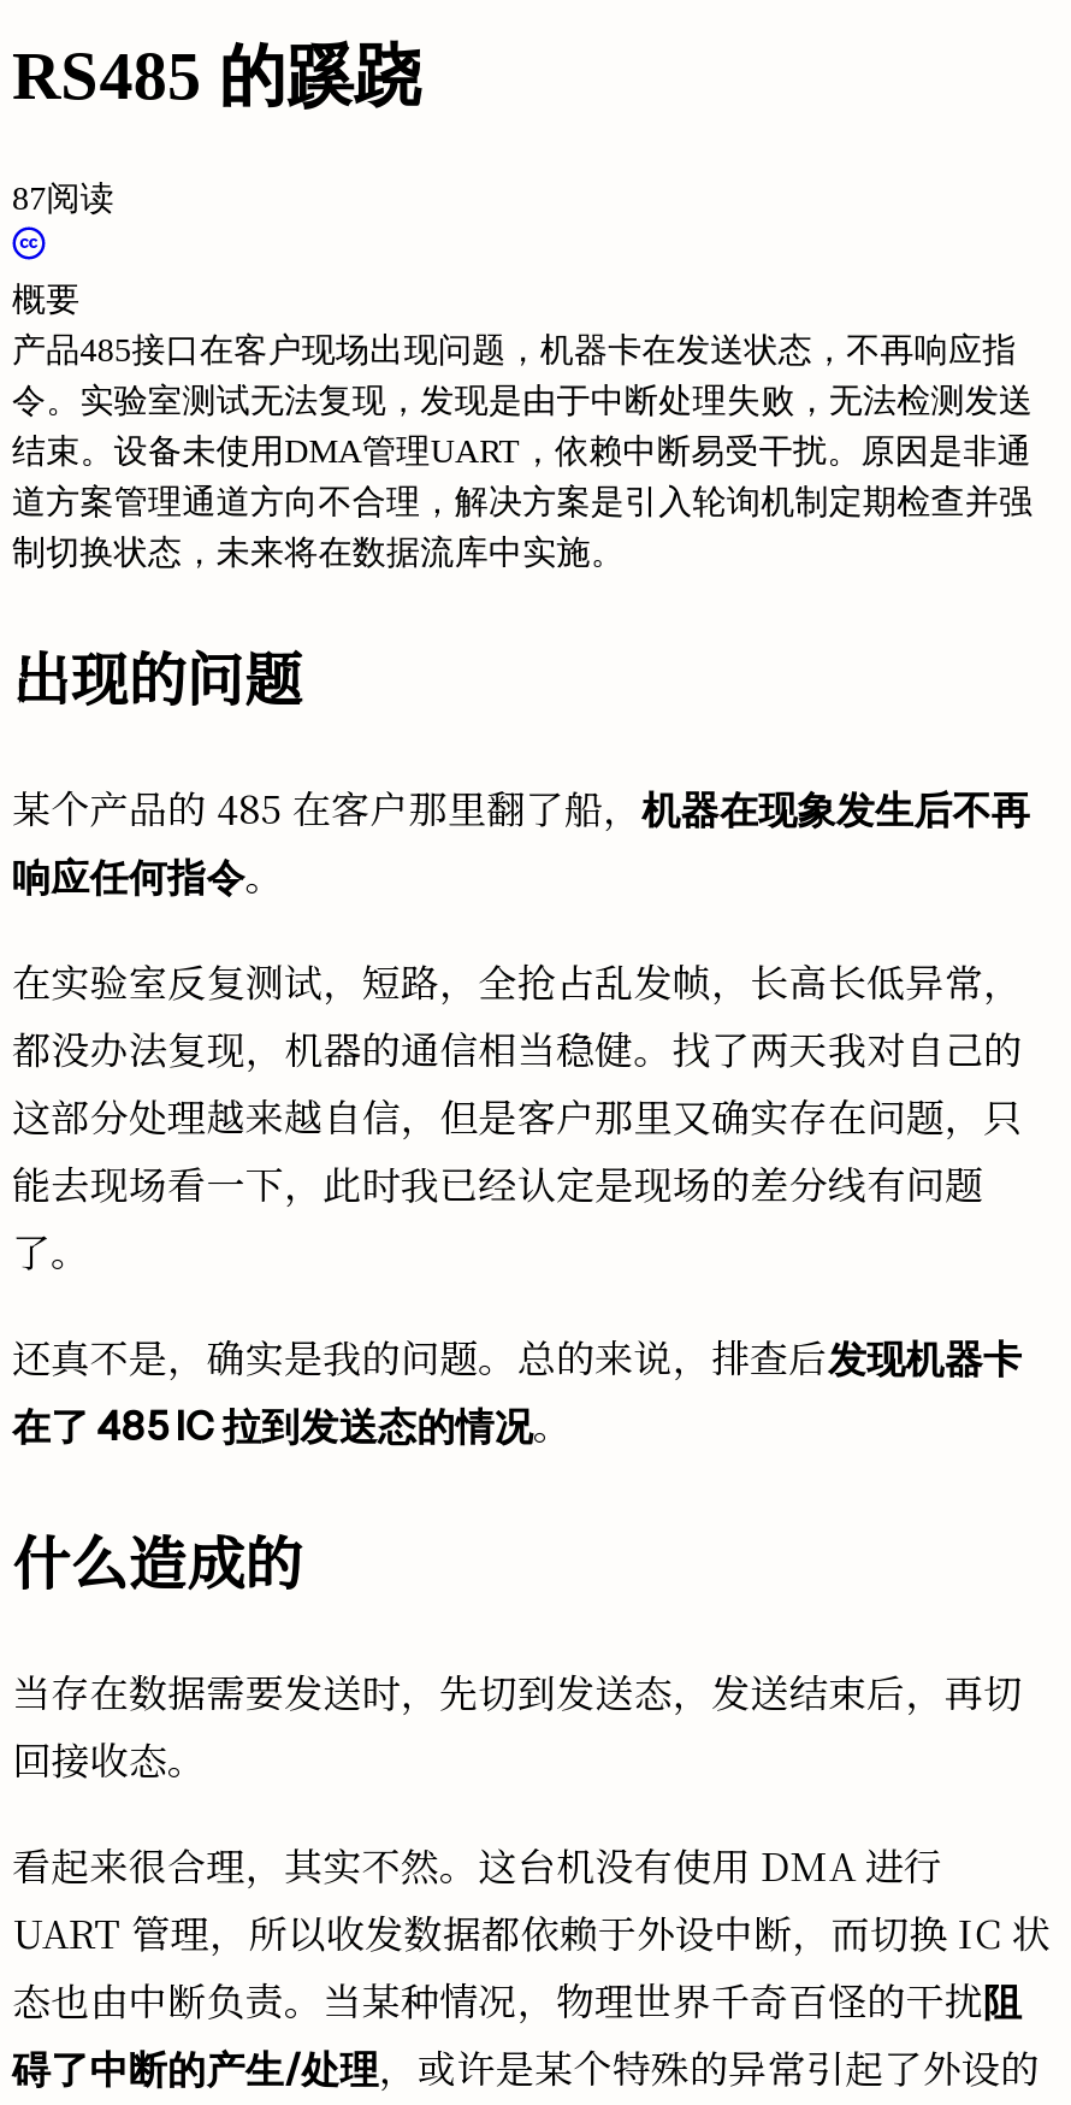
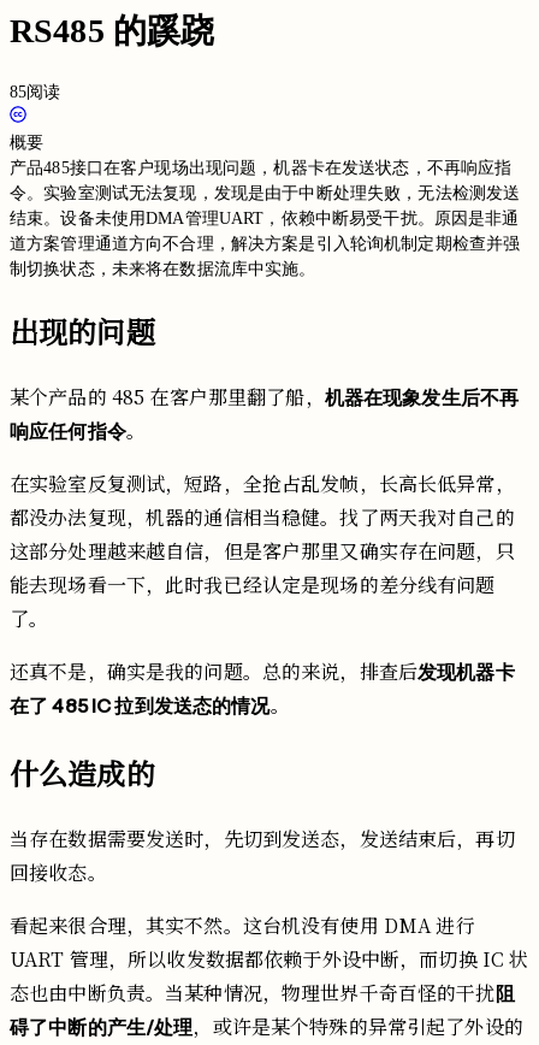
- 87阅读
+ 85阅读
